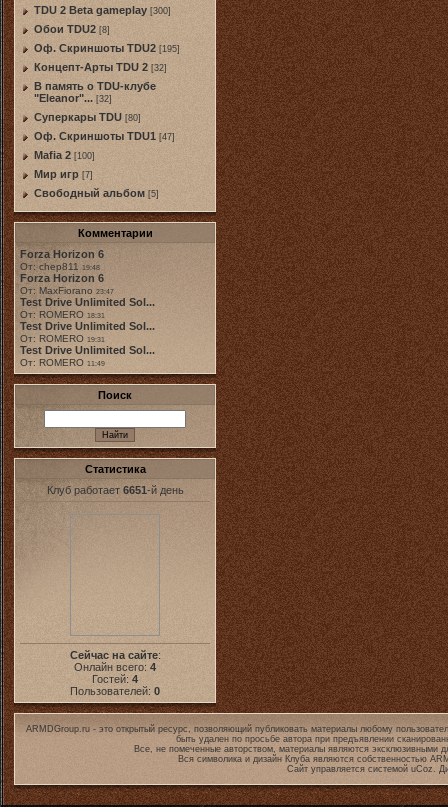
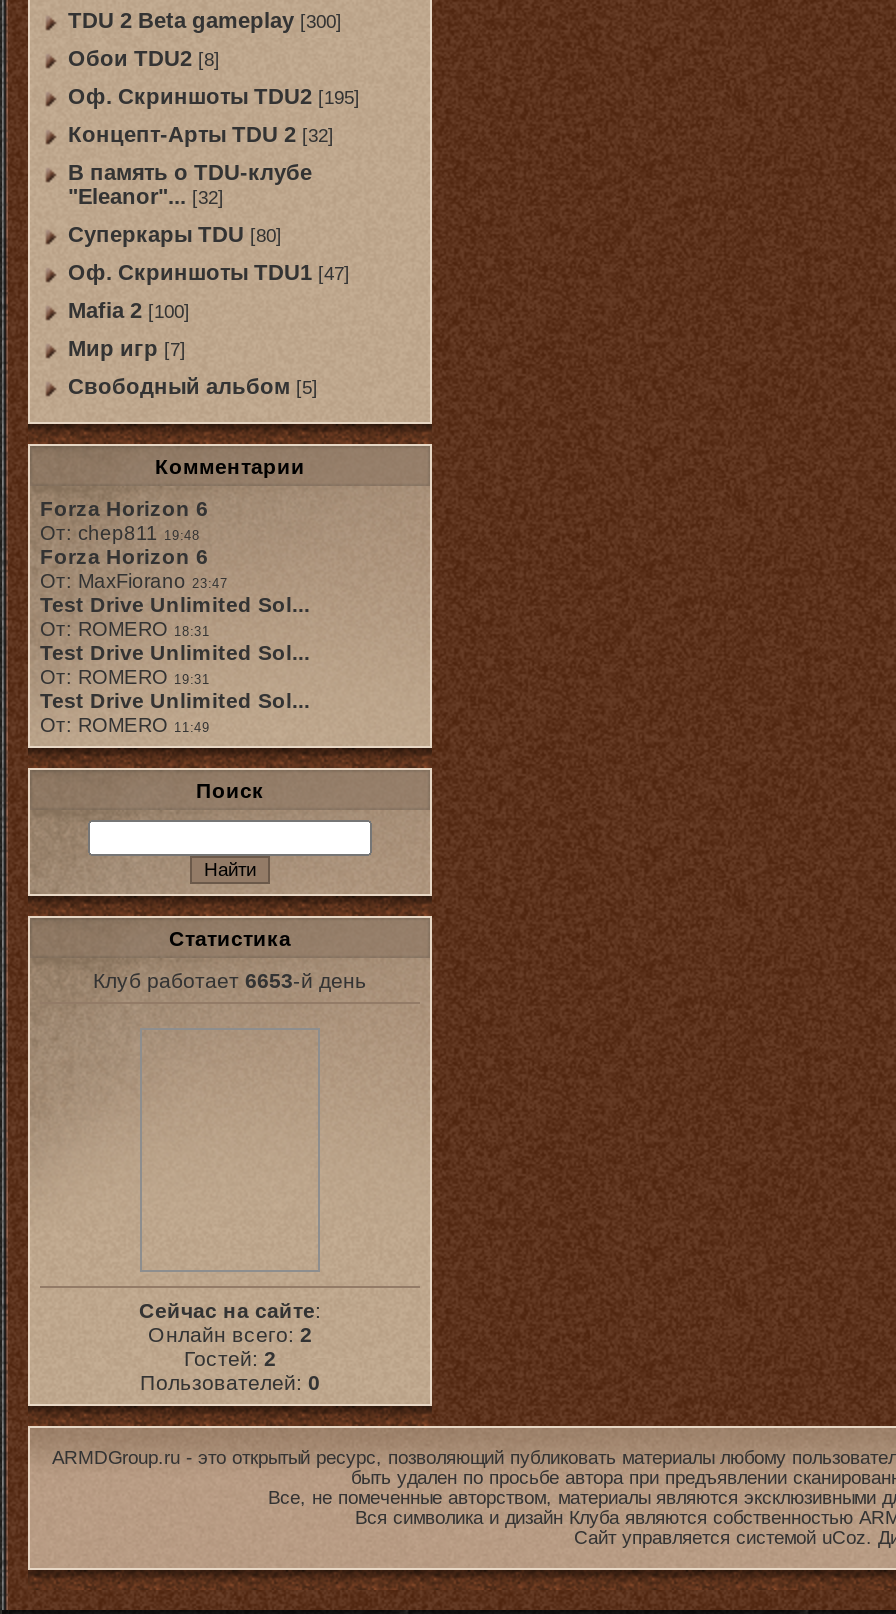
- Клуб работает 6651-й день
+ Клуб работает 6653-й день

- Онлайн всего: 4
+ Онлайн всего: 2

- Гостей: 4
+ Гостей: 2
